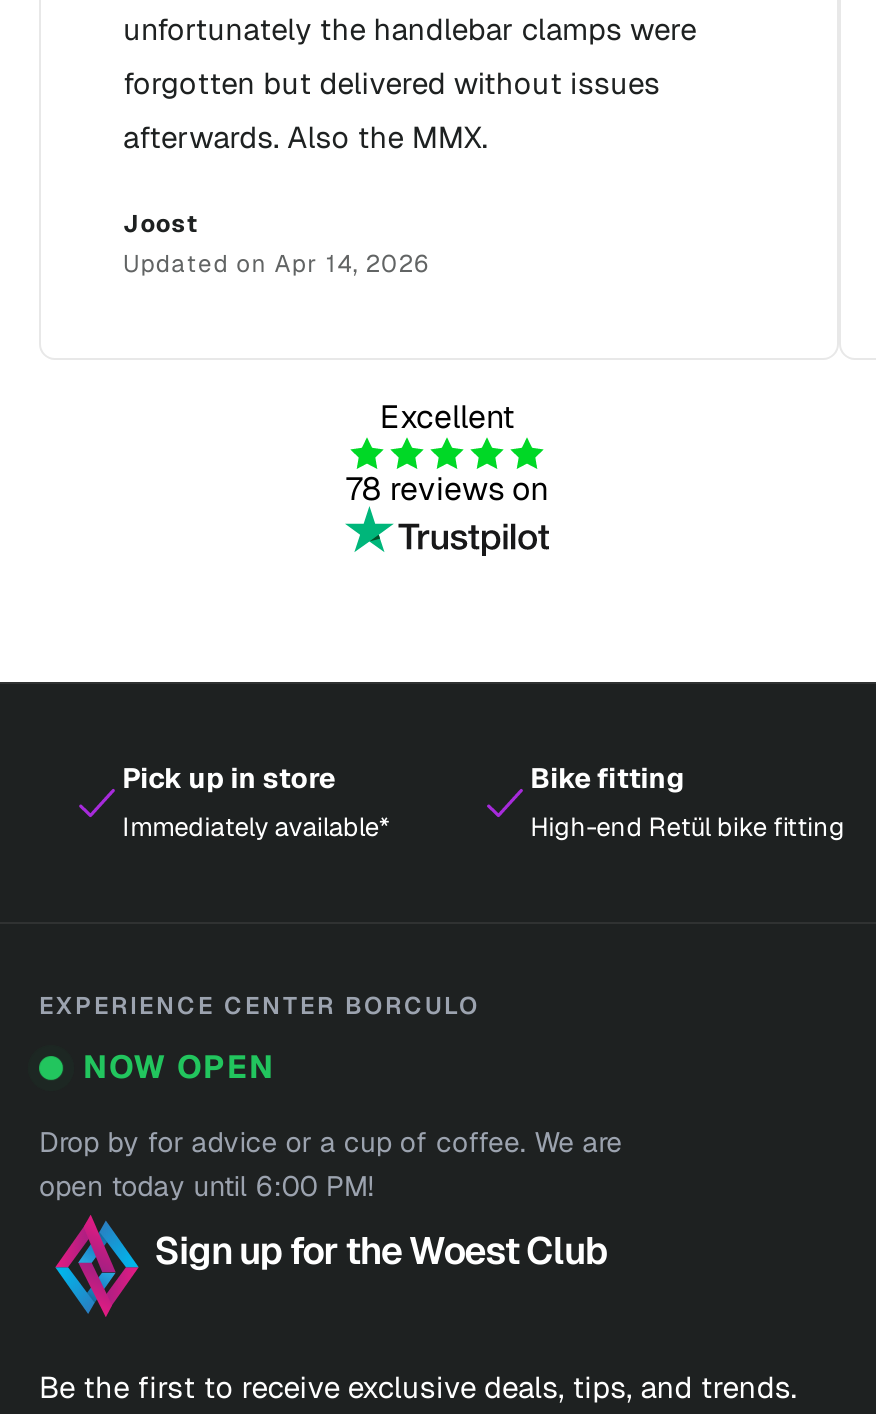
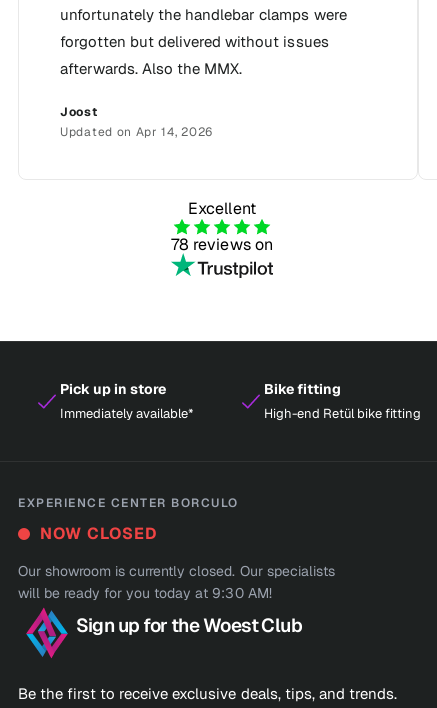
- NOW OPEN
+ NOW CLOSED

- Drop by for advice or a cup of coffee. We are
- open today until 6:00 PM!
+ Our showroom is currently closed. Our specialists
+ will be ready for you today at 9:30 AM!
